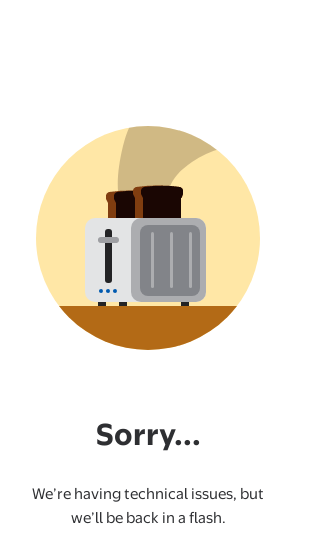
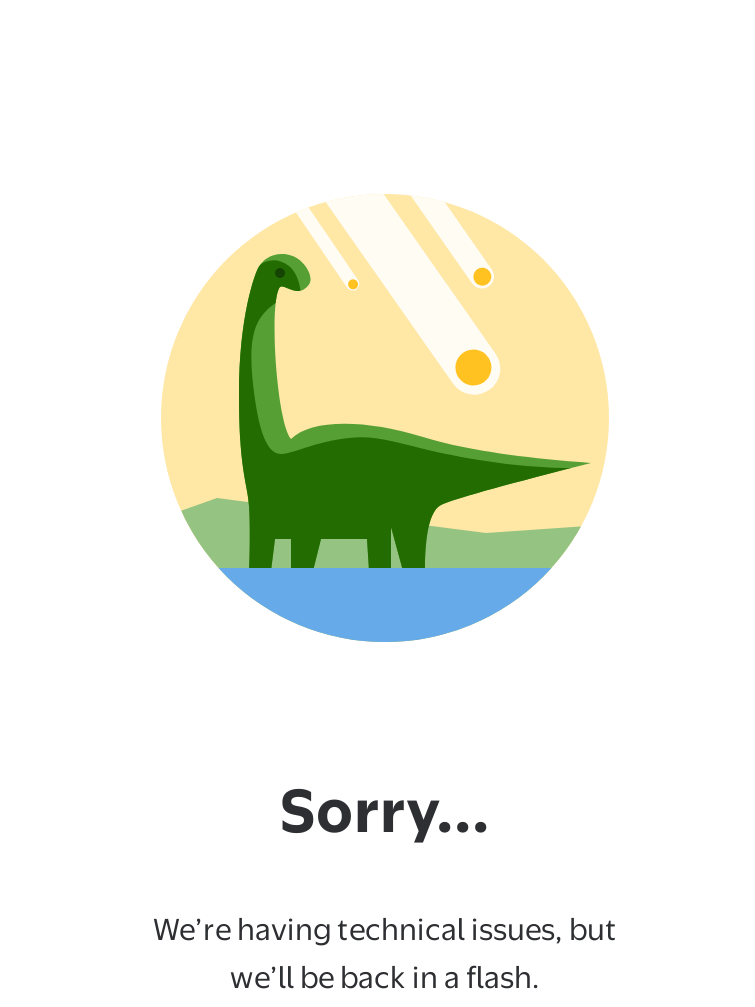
- [image]
+ [image]
